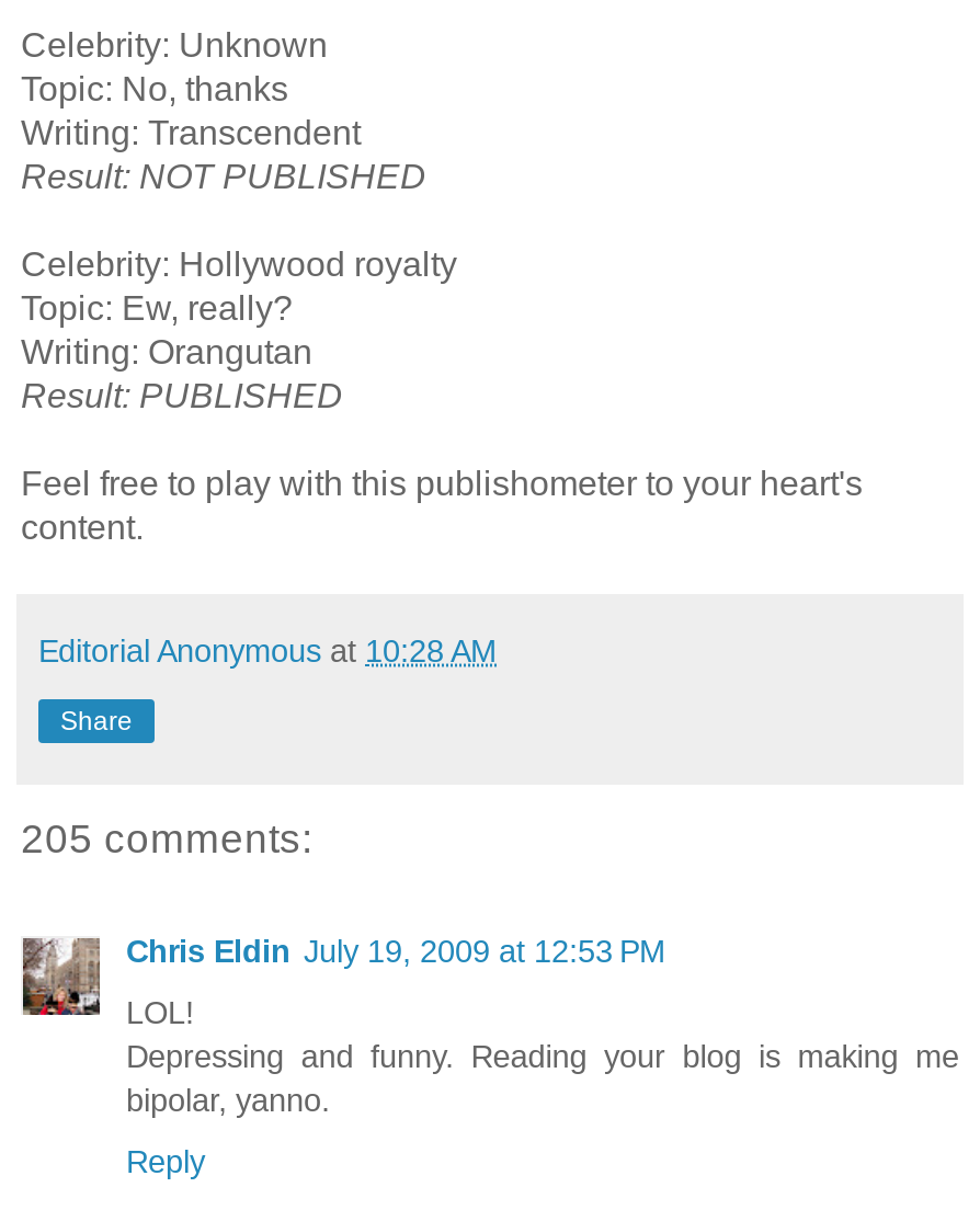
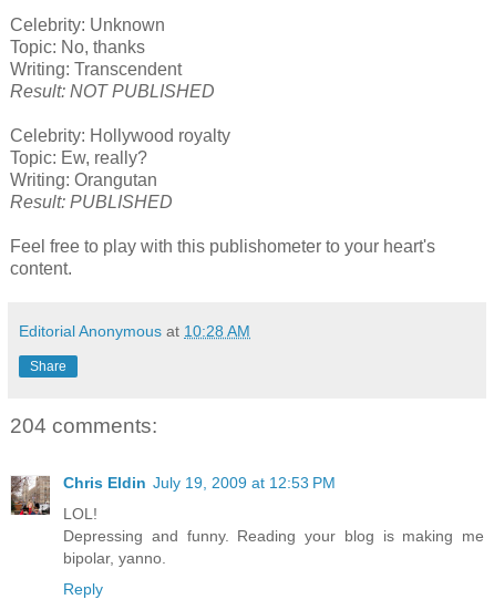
- 205 comments:
+ 204 comments:
